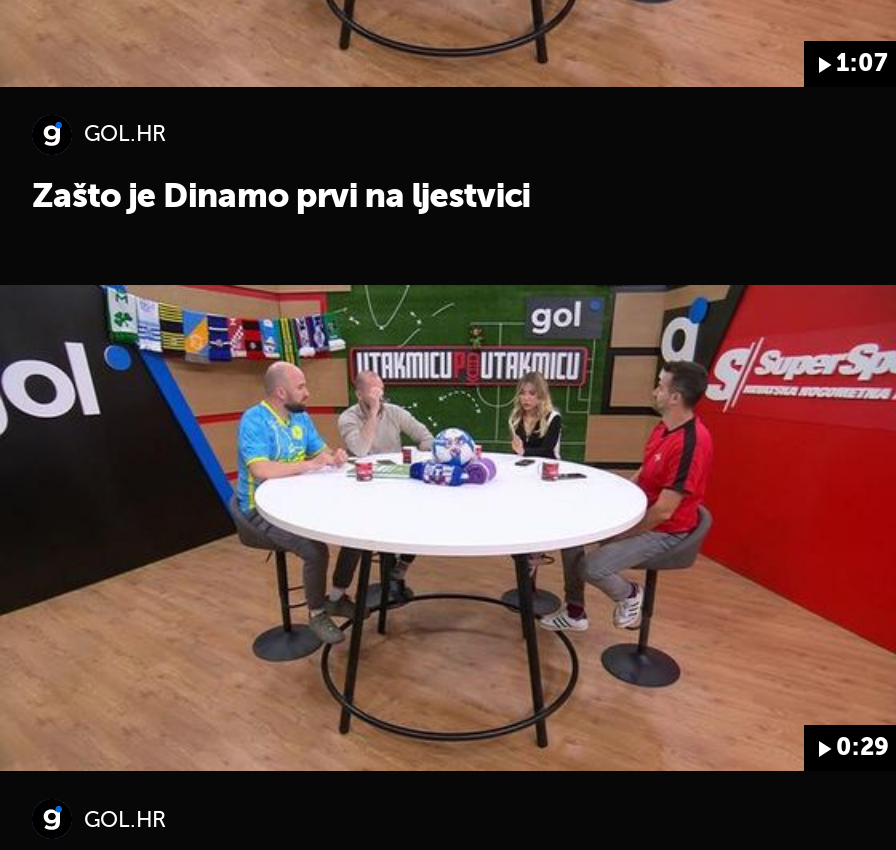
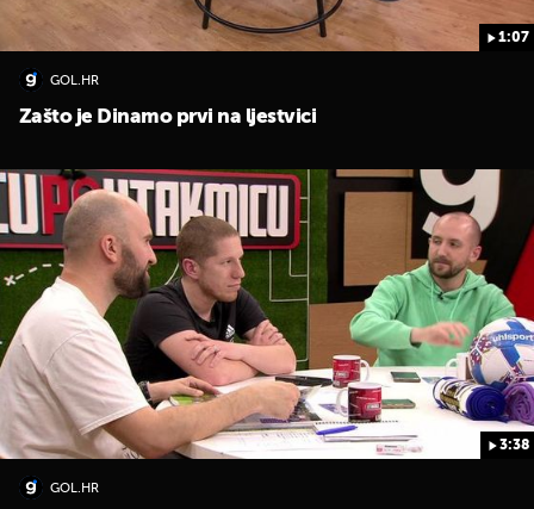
- [image]
- 0:29
+ [image]
+ 3:38
